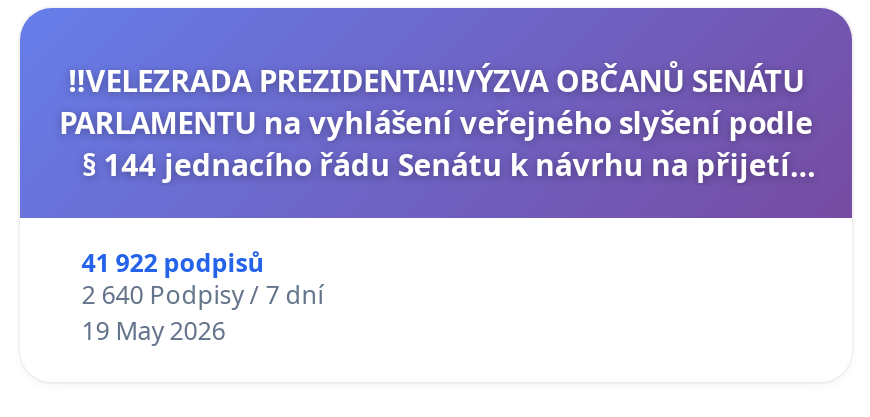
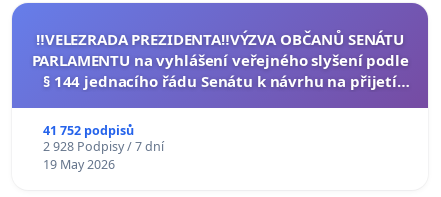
- 41 922 podpisů
+ 41 752 podpisů

- 2 640 Podpisy / 7 dní
+ 2 928 Podpisy / 7 dní
